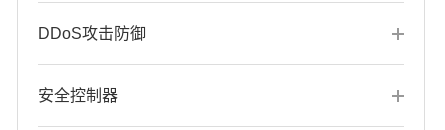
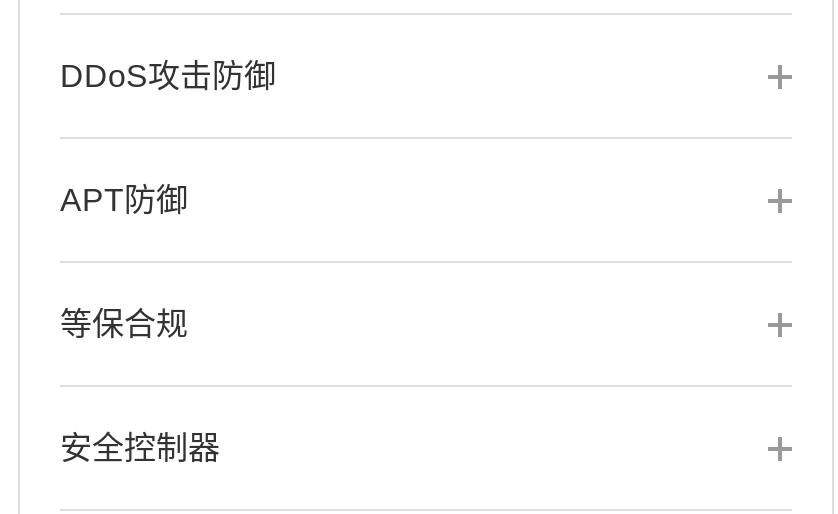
+ APT防御

+ 等保合规
